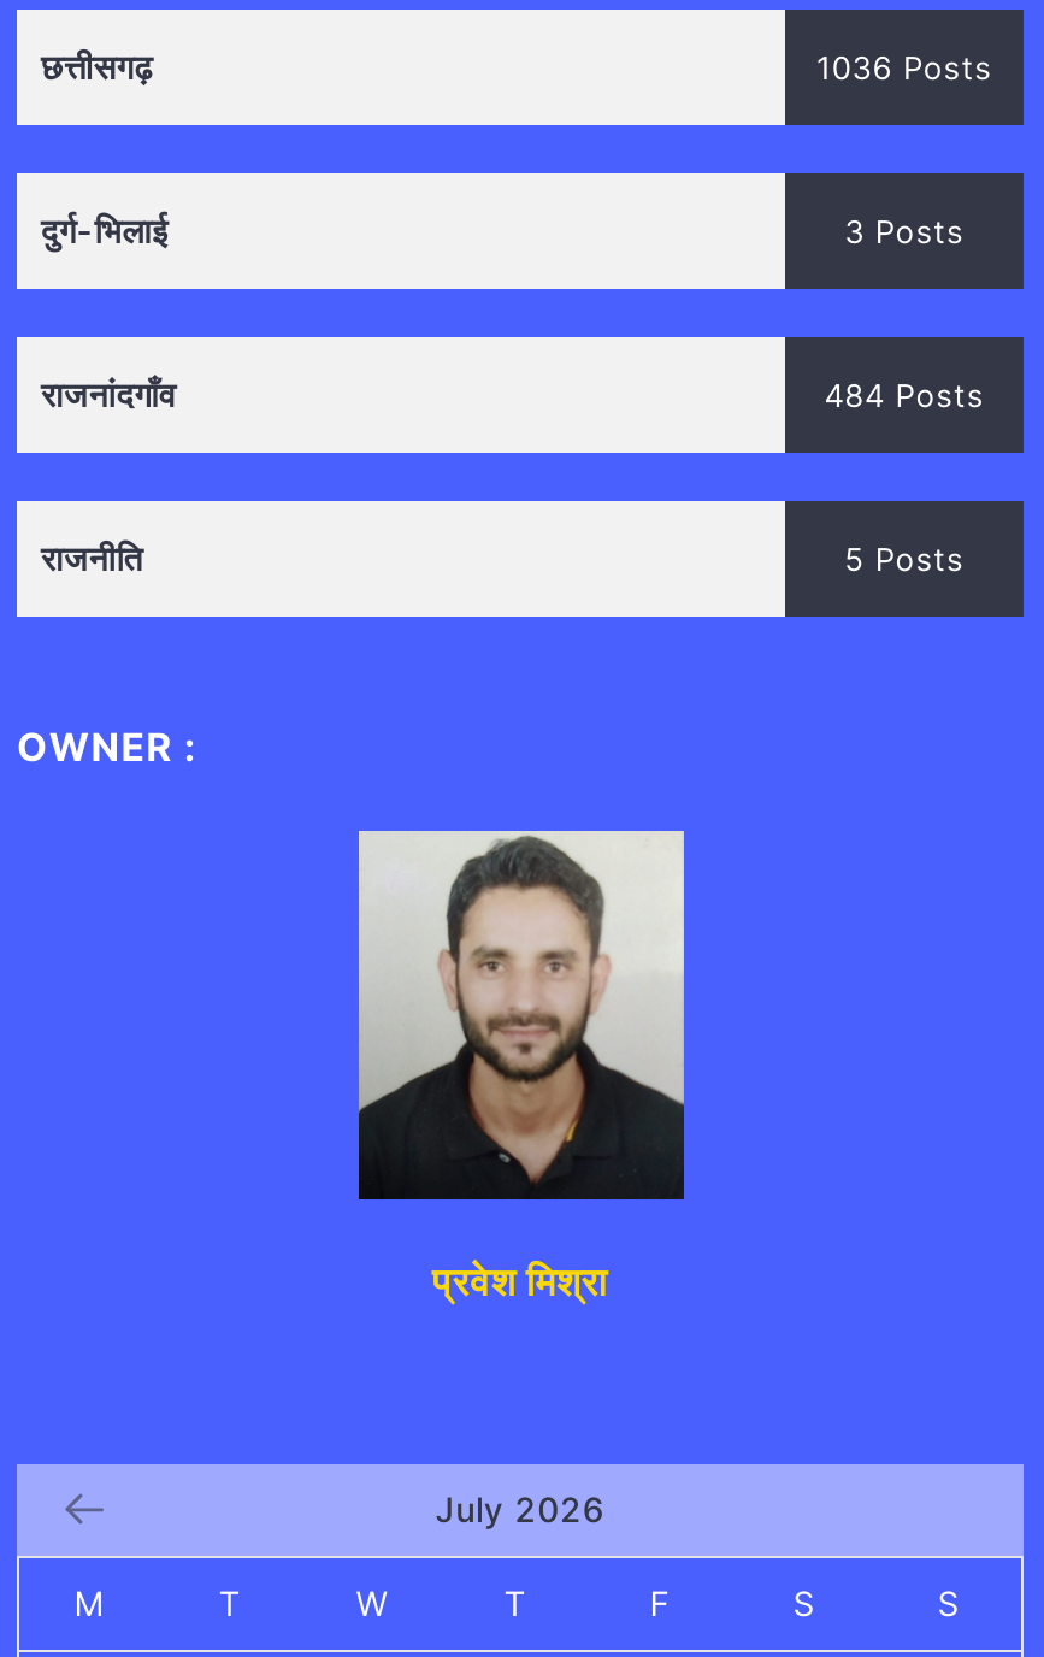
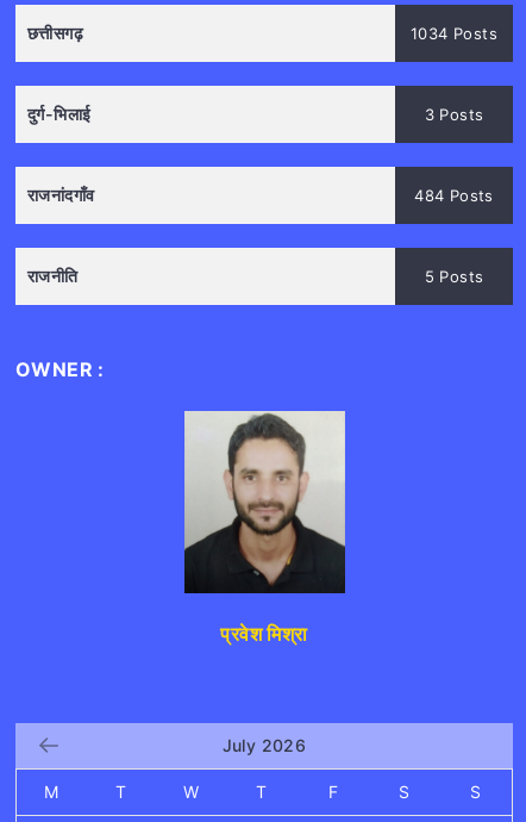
- 1036 Posts
+ 1034 Posts
